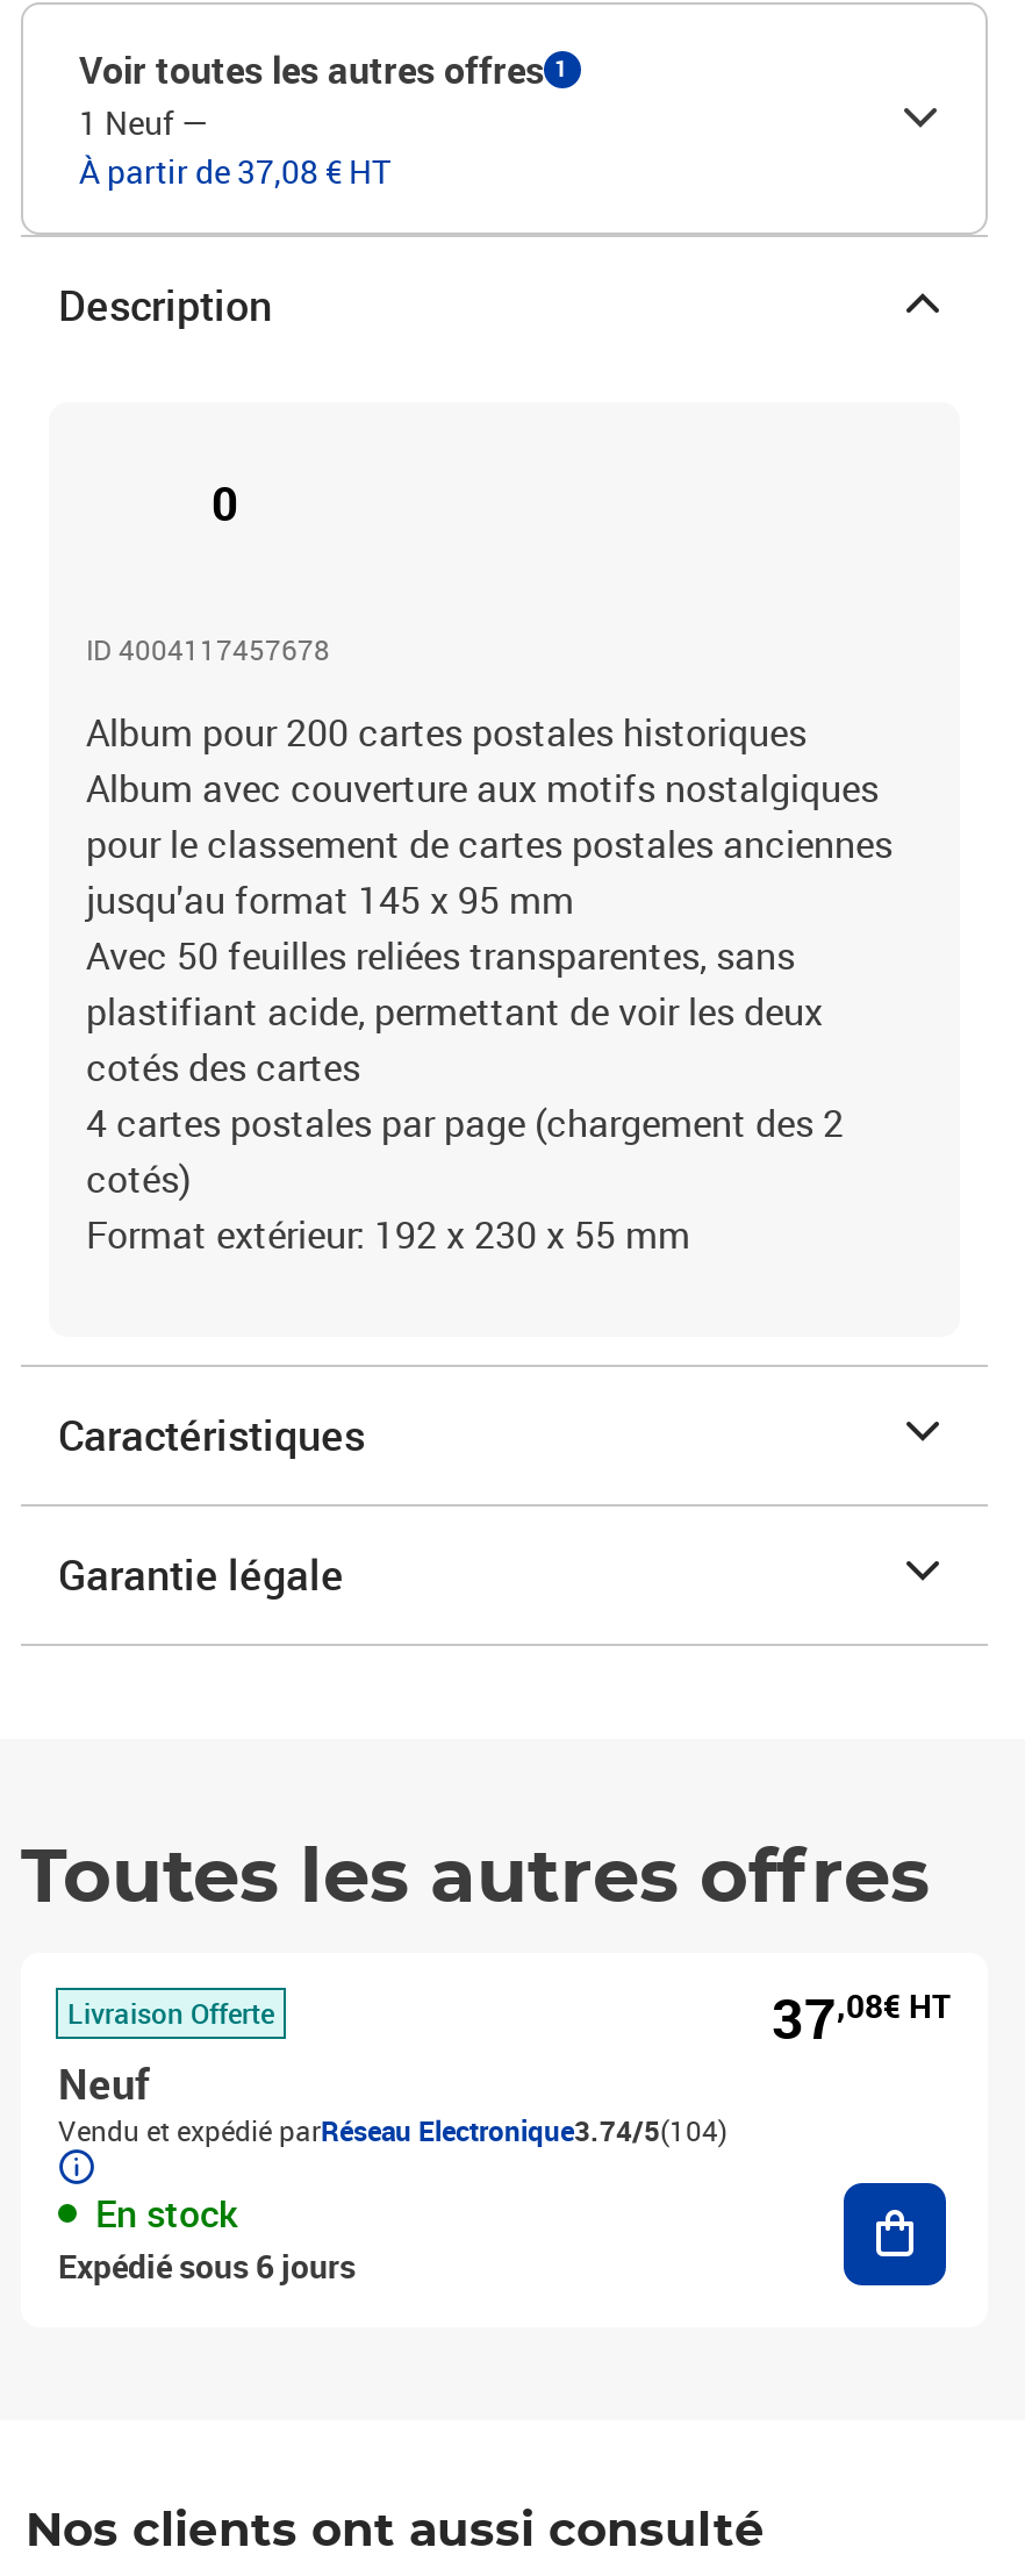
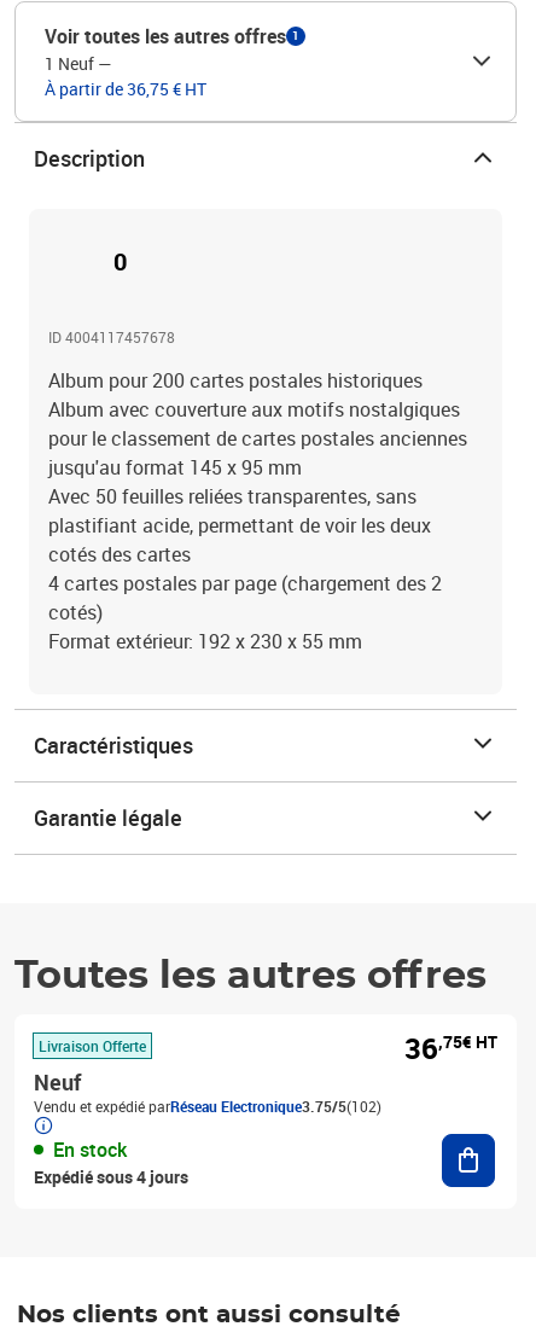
- À partir de 37,08 € HT
+ À partir de 36,75 € HT

- 37,08€ HT
+ 36,75€ HT

- Vendu et expédié parRéseau Electronique3.74/5(104)
+ Vendu et expédié parRéseau Electronique3.75/5(102)

- Expédié sous 6 jours
+ Expédié sous 4 jours
